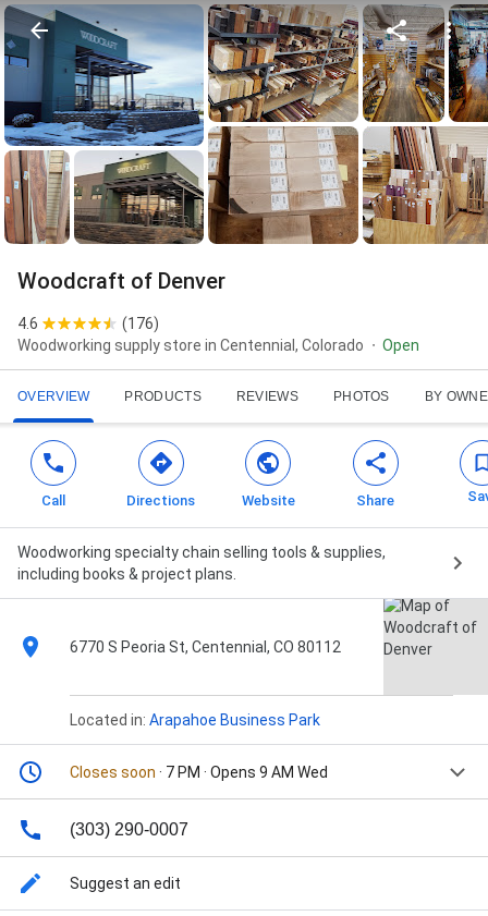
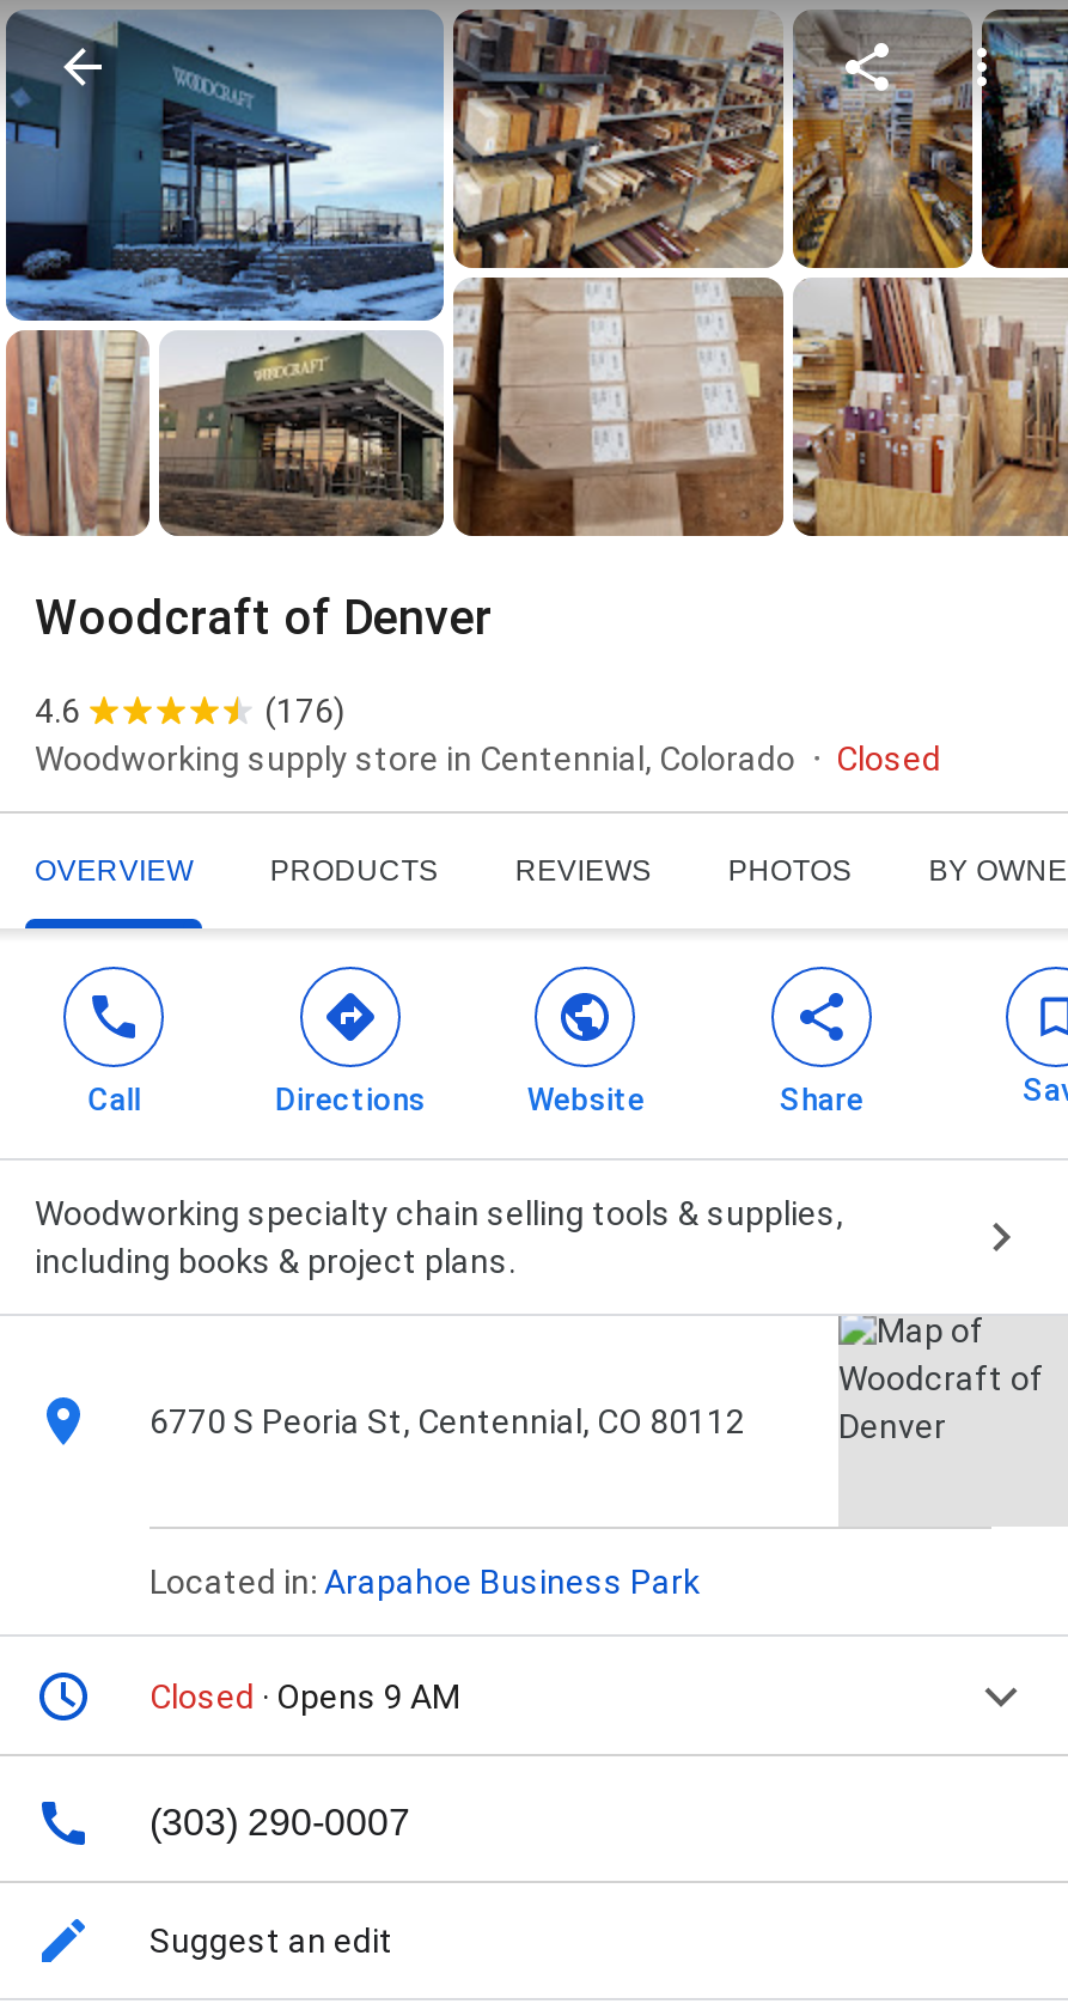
- Open
+ Closed

- Closes soon · 7 PM · Opens 9 AM Wed
+ Closed · Opens 9 AM
